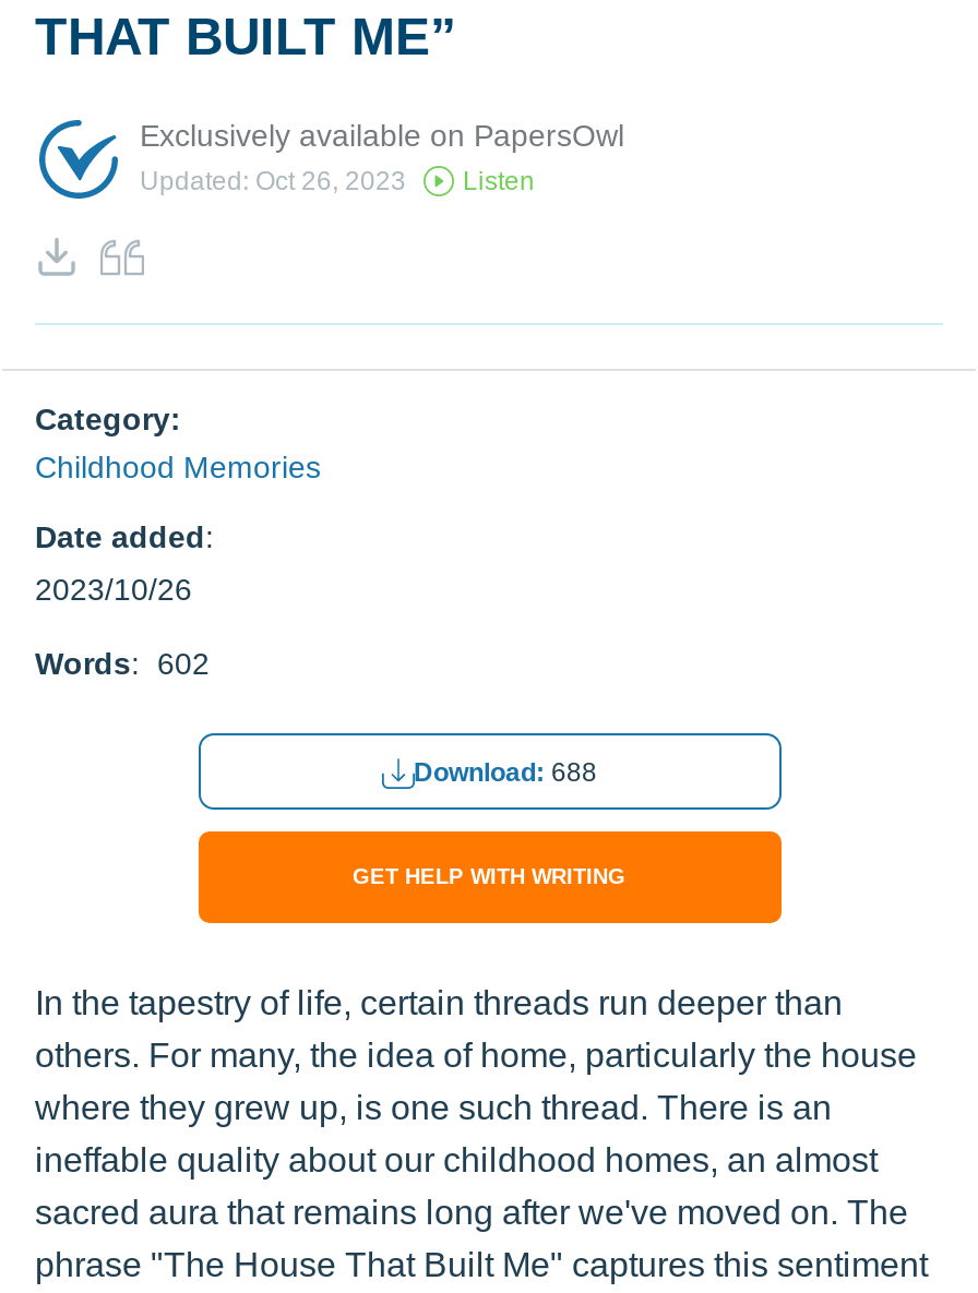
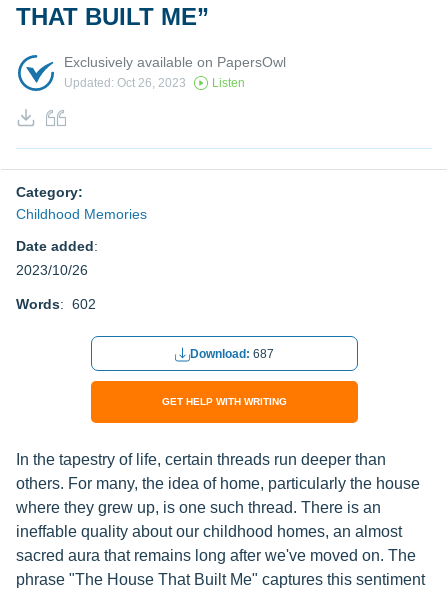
- Download: 688
+ Download: 687
